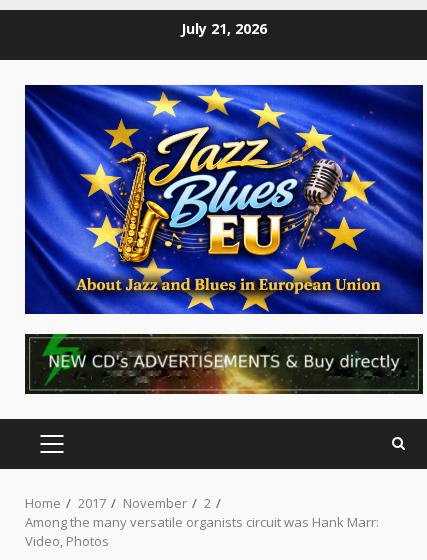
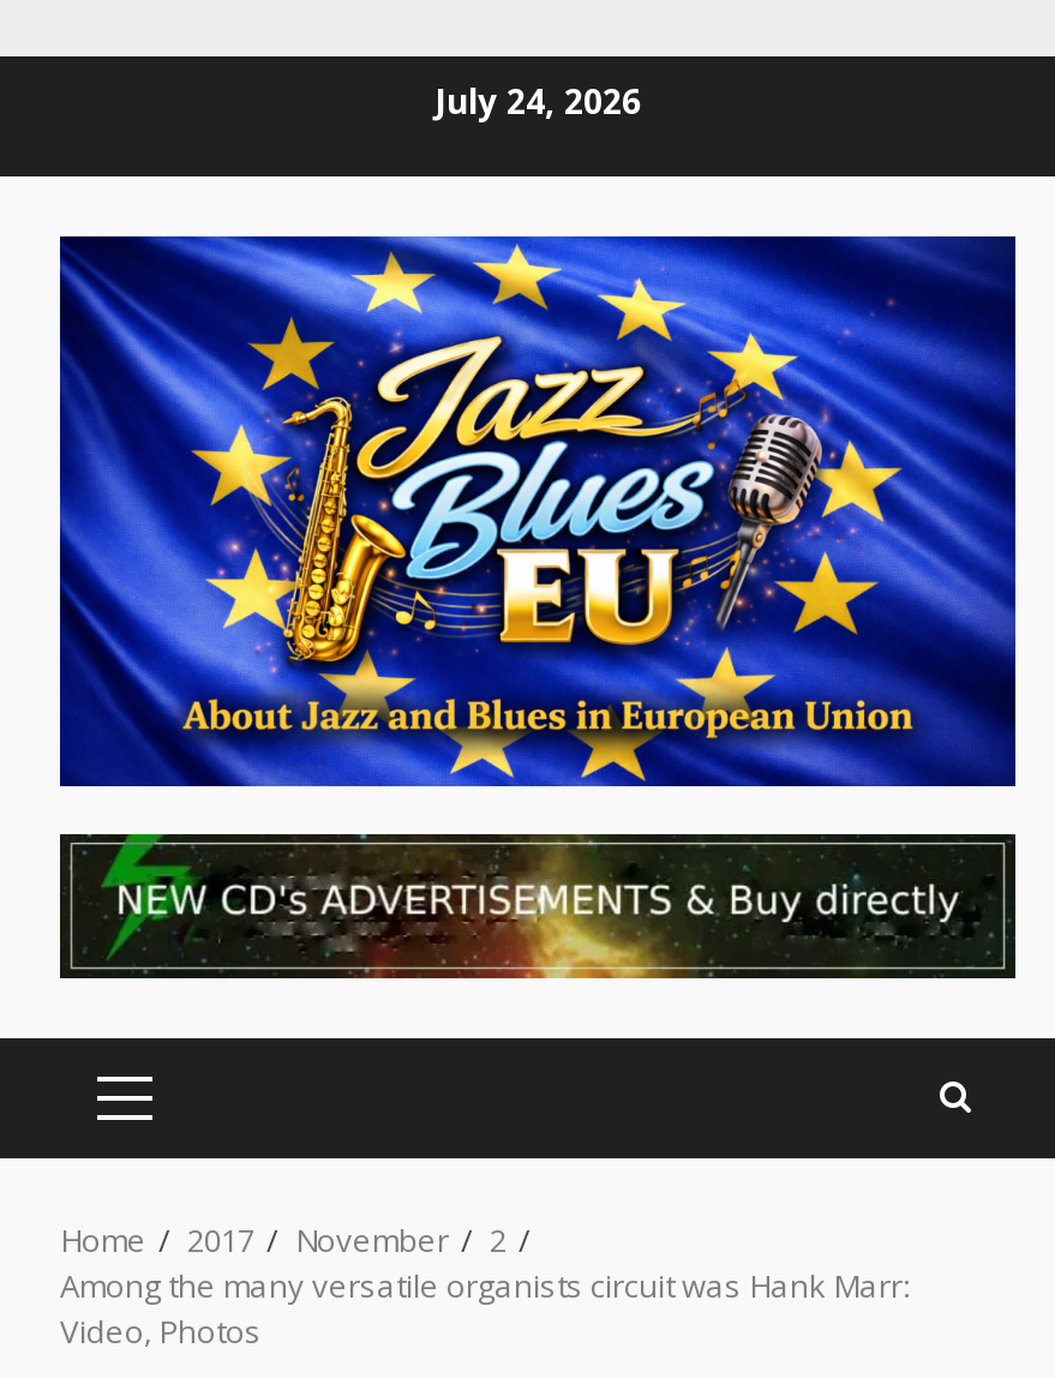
- July 21, 2026
+ July 24, 2026
